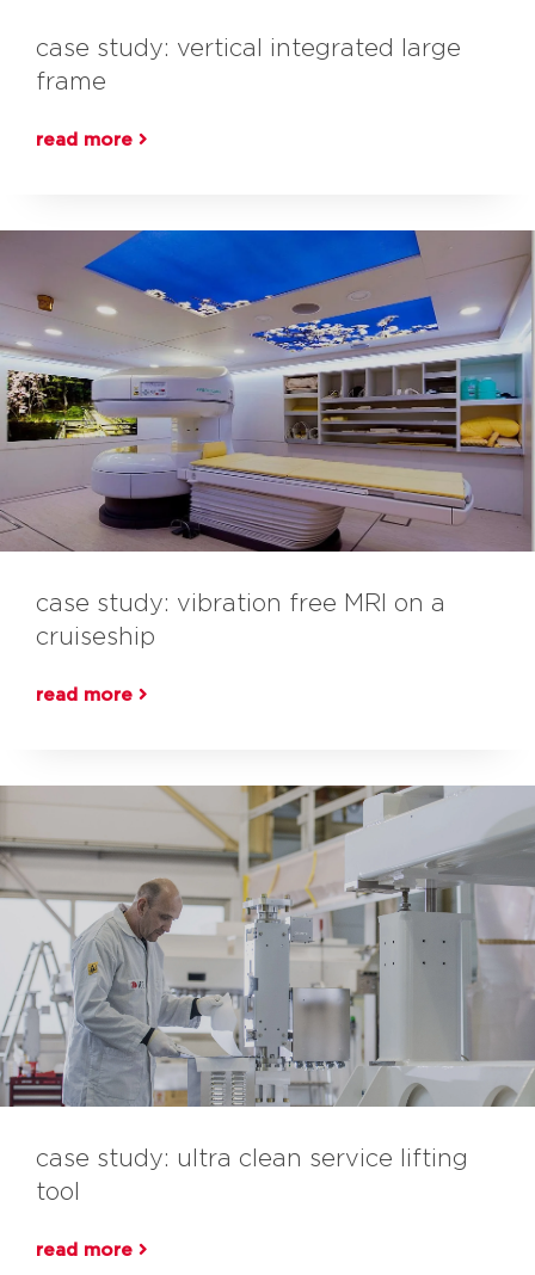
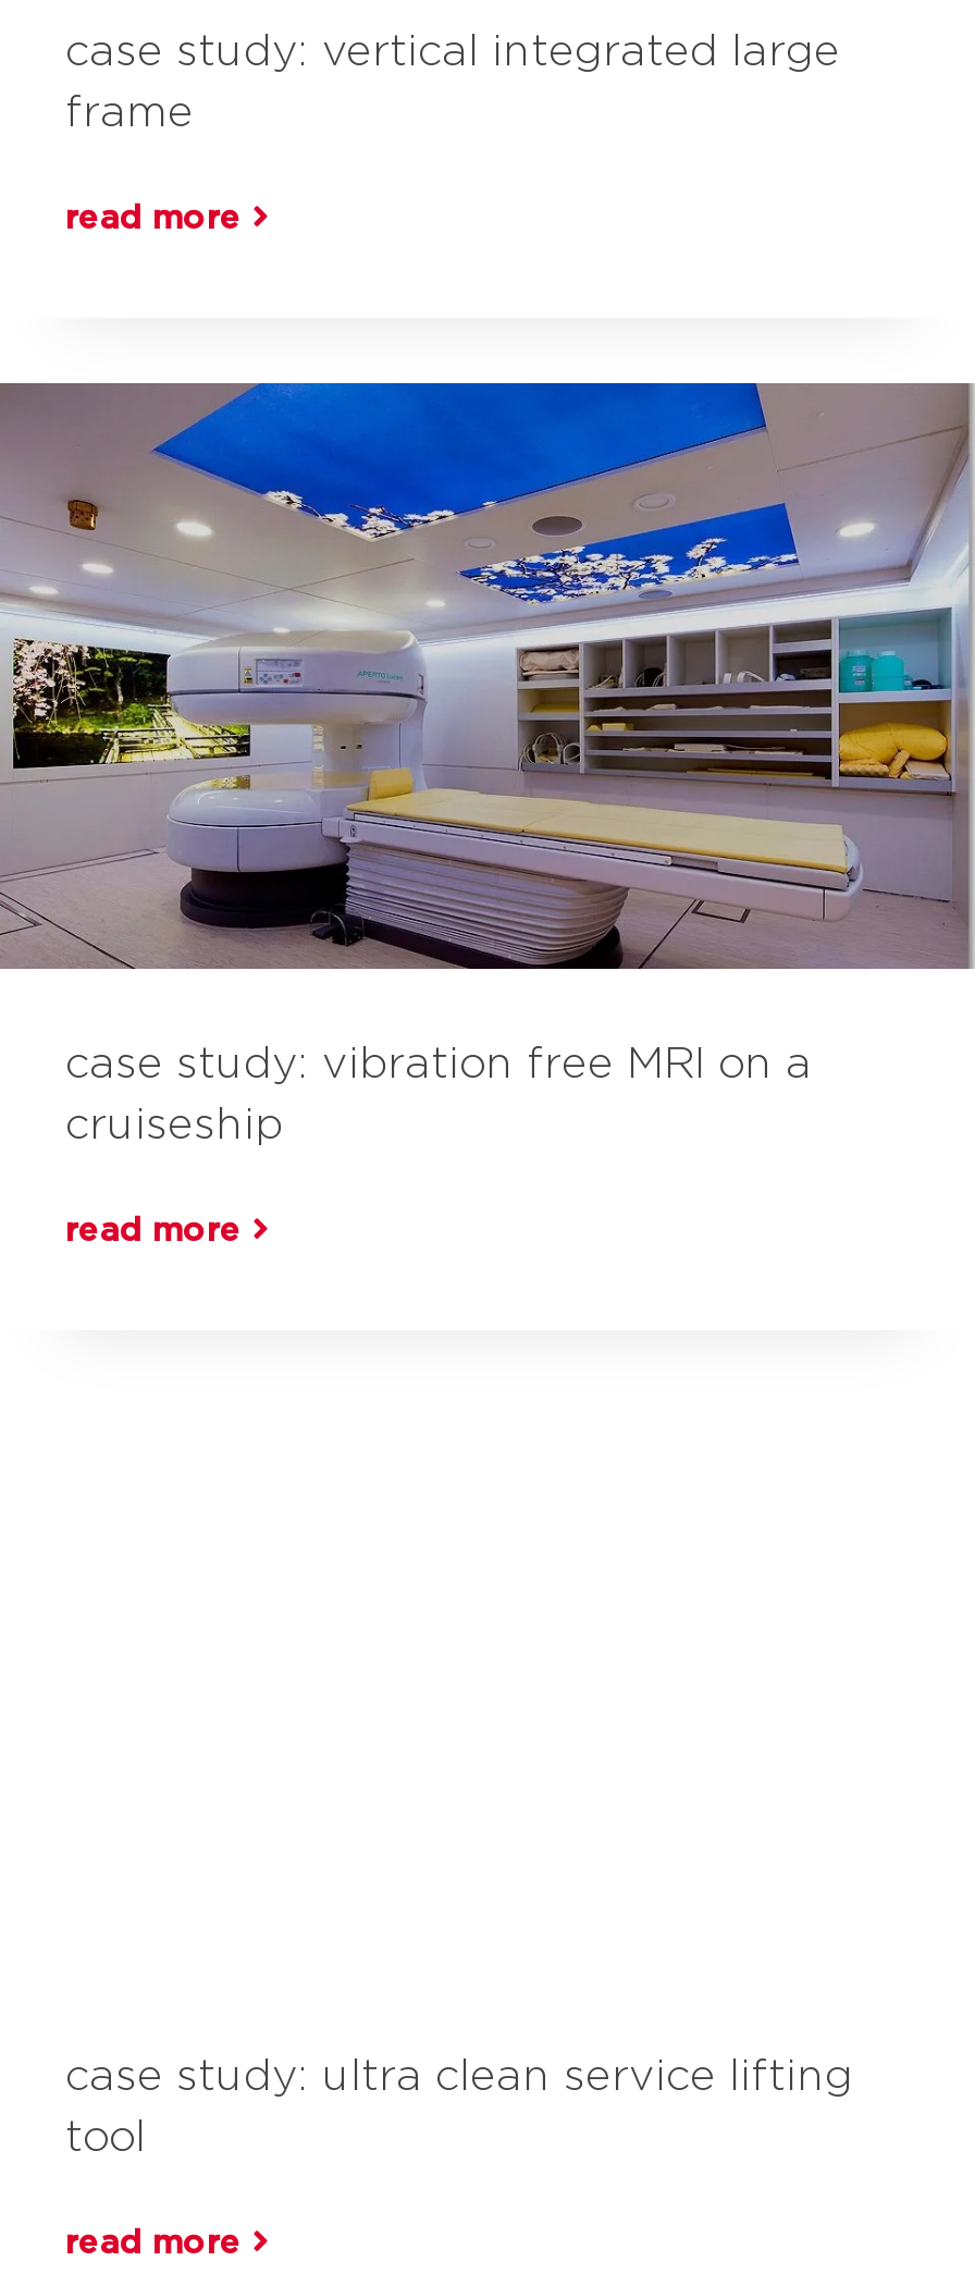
- [image]
